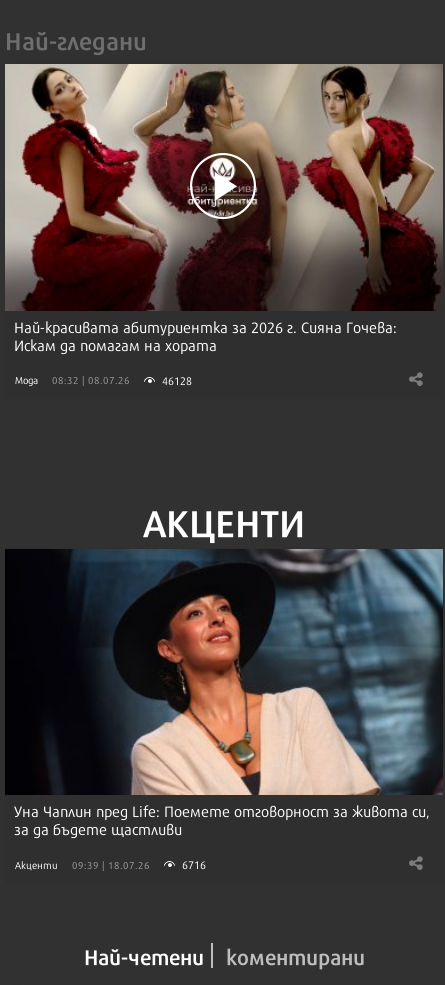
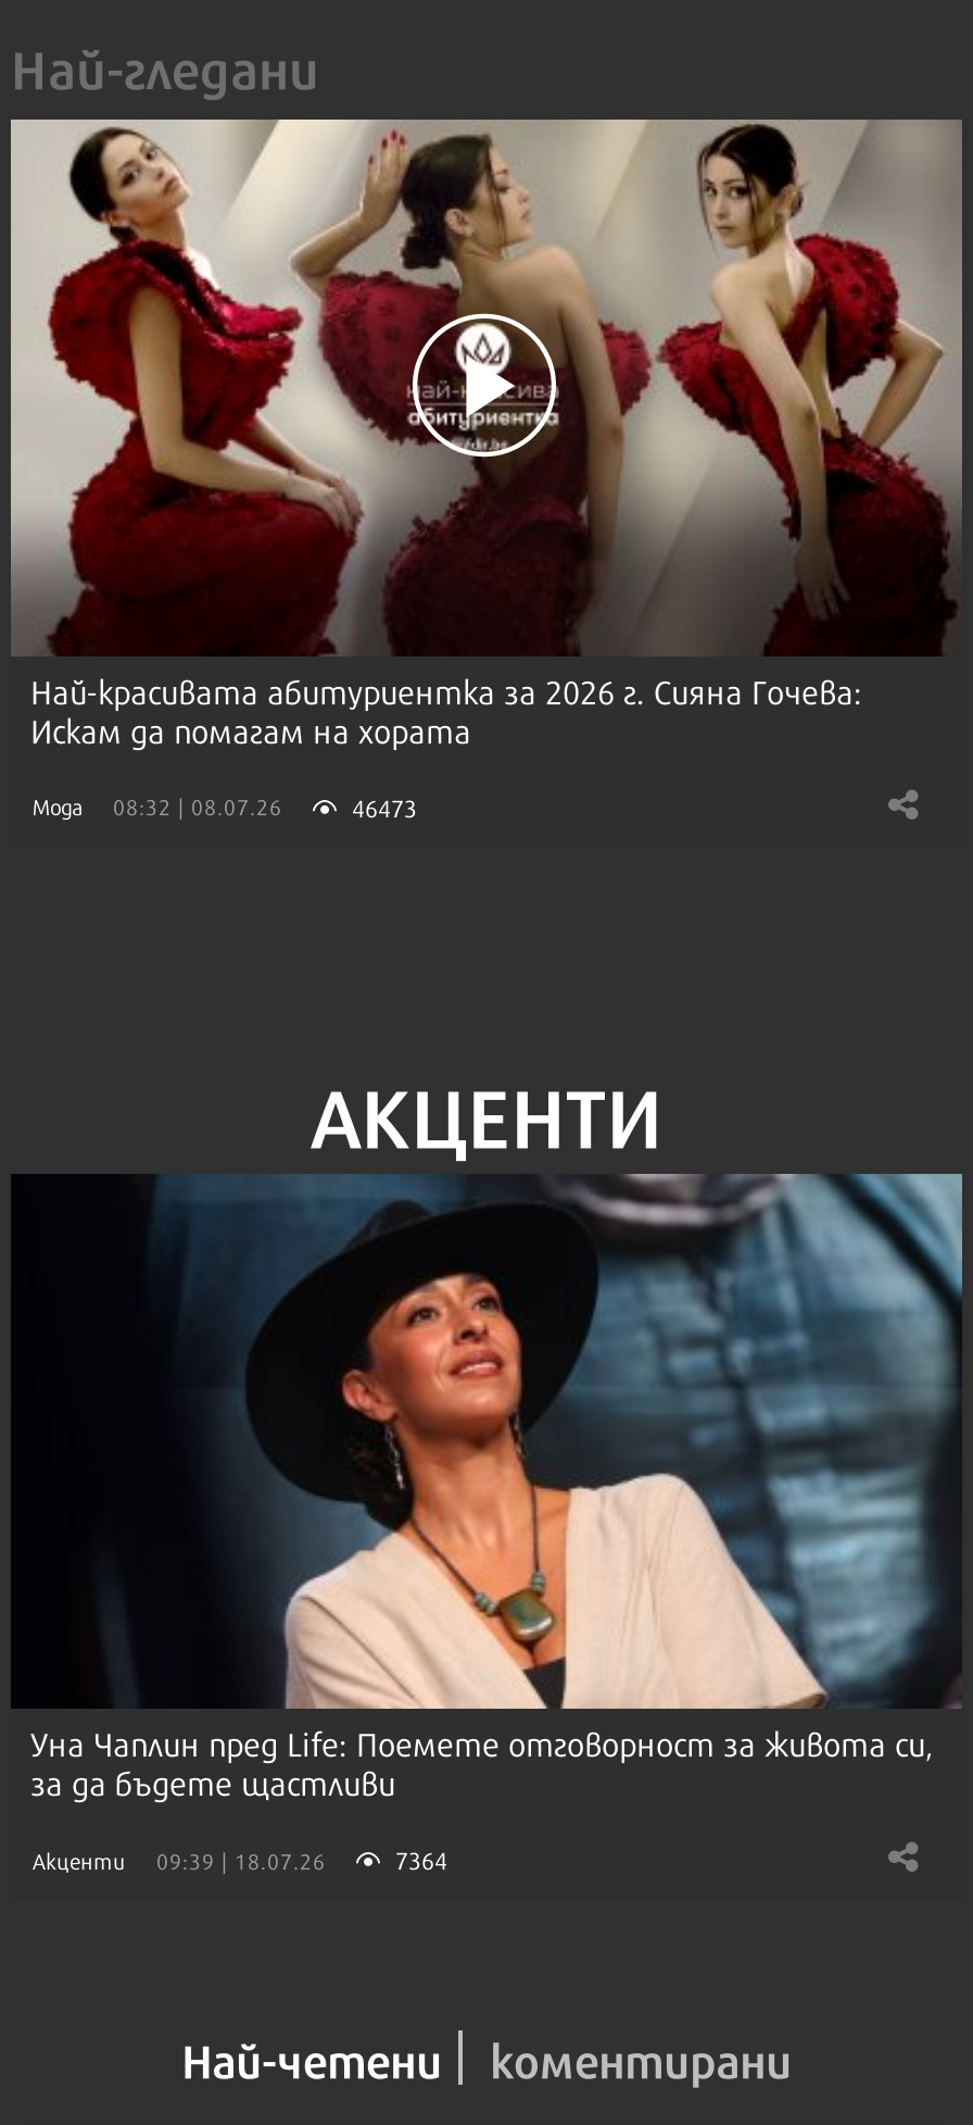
- 46128
+ 46473

- 6716
+ 7364
